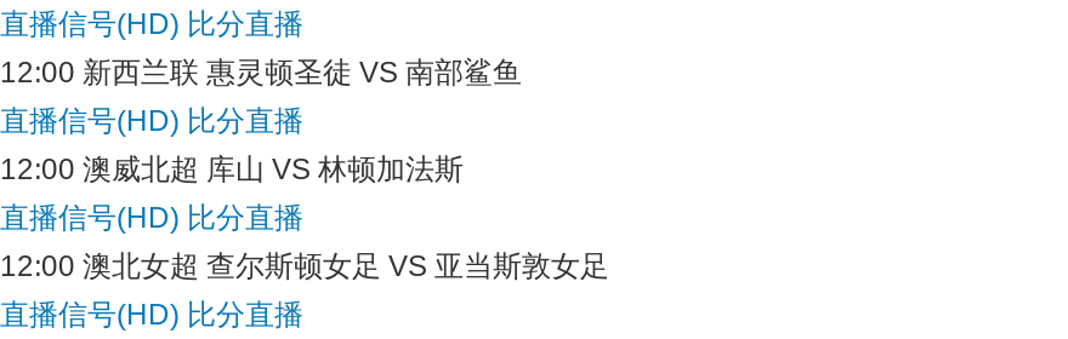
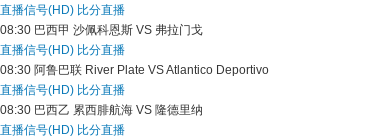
- 12:00 新西兰联惠灵顿圣徒 VS 南部鲨鱼
+ 08:30 巴西甲沙佩科恩斯 VS 弗拉门戈

- 12:00 澳威北超库山 VS 林顿加法斯
+ 08:30 阿鲁巴联River Plate VS Atlantico Deportivo

- 12:00 澳北女超查尔斯顿女足 VS 亚当斯敦女足
+ 08:30 巴西乙累西腓航海 VS 隆德里纳
